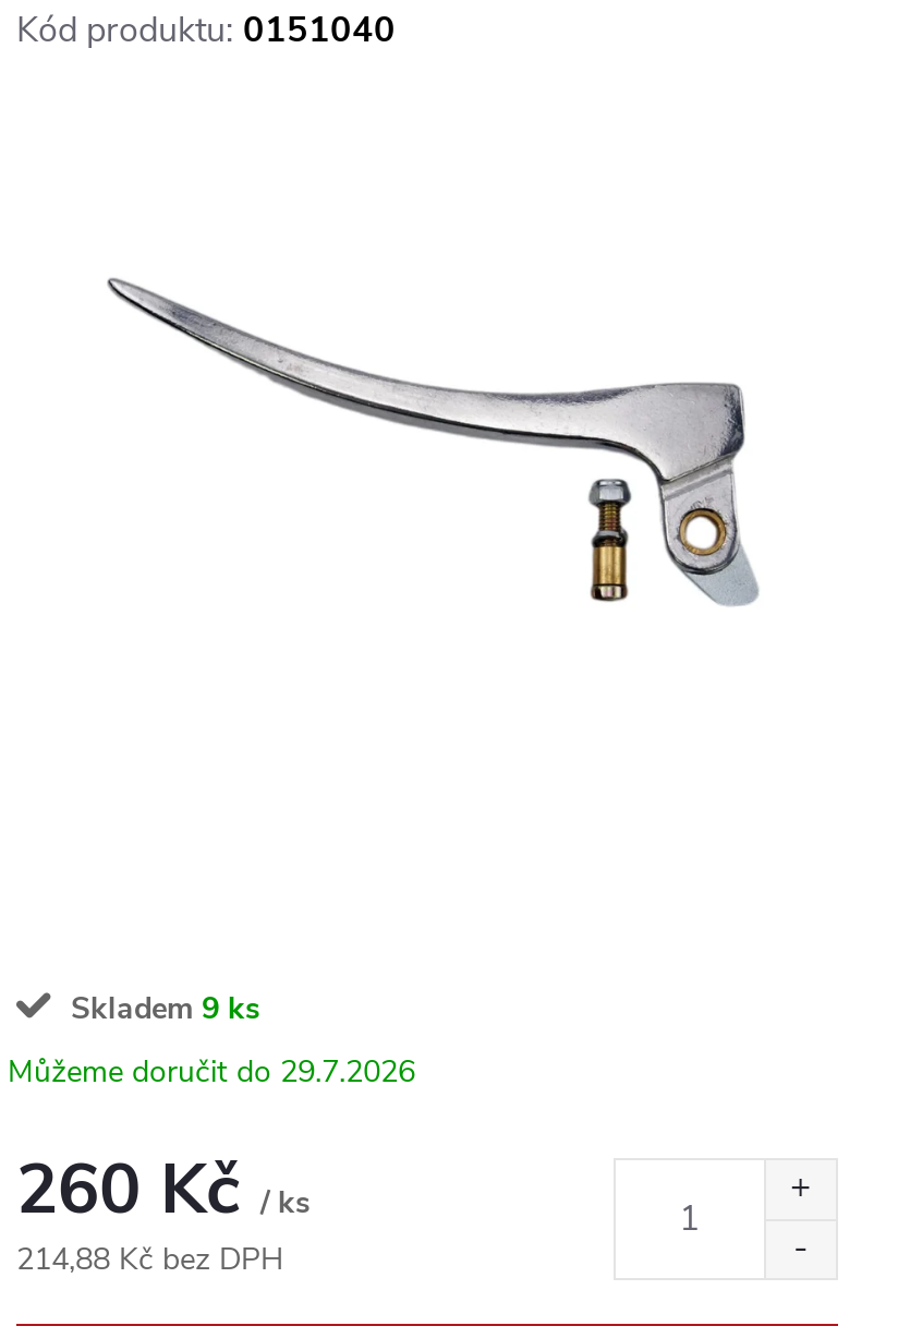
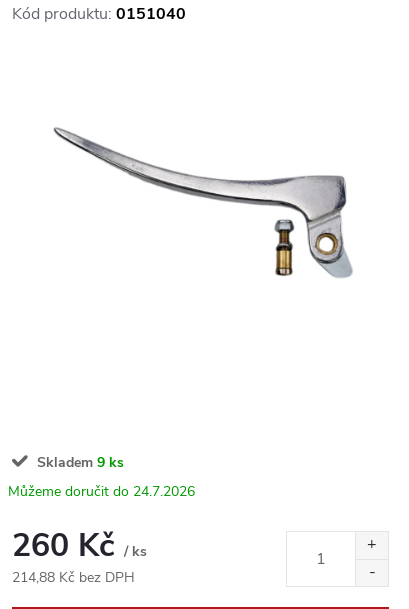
- 29.7.2026
+ 24.7.2026
